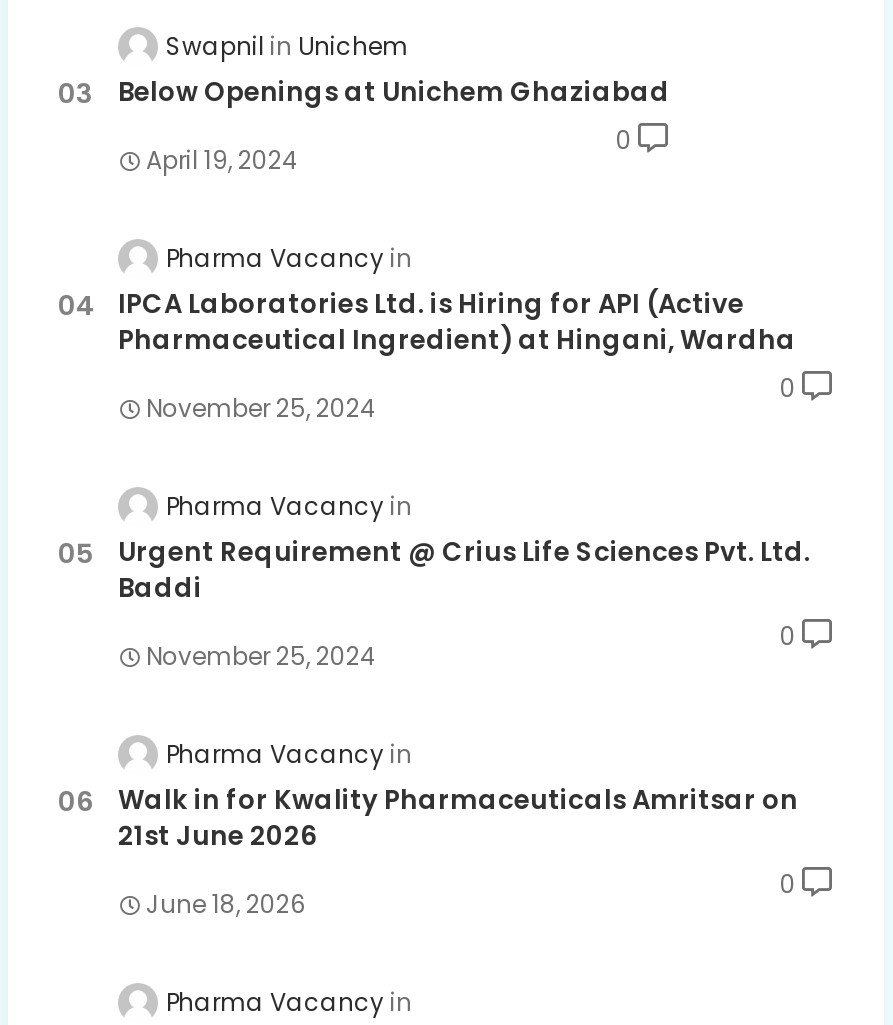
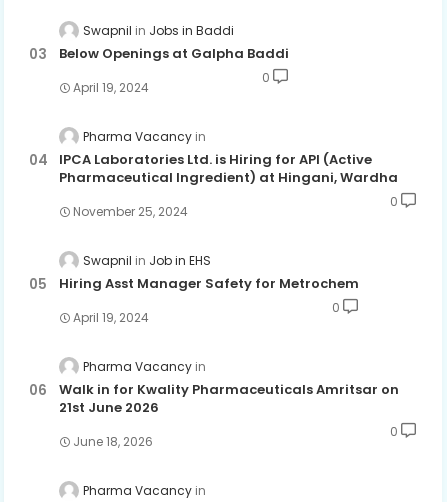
- Unichem
- Below Openings at Unichem Ghaziabad
+ Jobs in Baddi
+ Below Openings at Galpha Baddi

- Pharma Vacancy
- Urgent Requirement @ Crius Life Sciences Pvt. Ltd.
- Baddi
+ Swapnil
+ Job in EHS
+ Hiring Asst Manager Safety for Metrochem

- November 25, 2024
+ April 19, 2024
